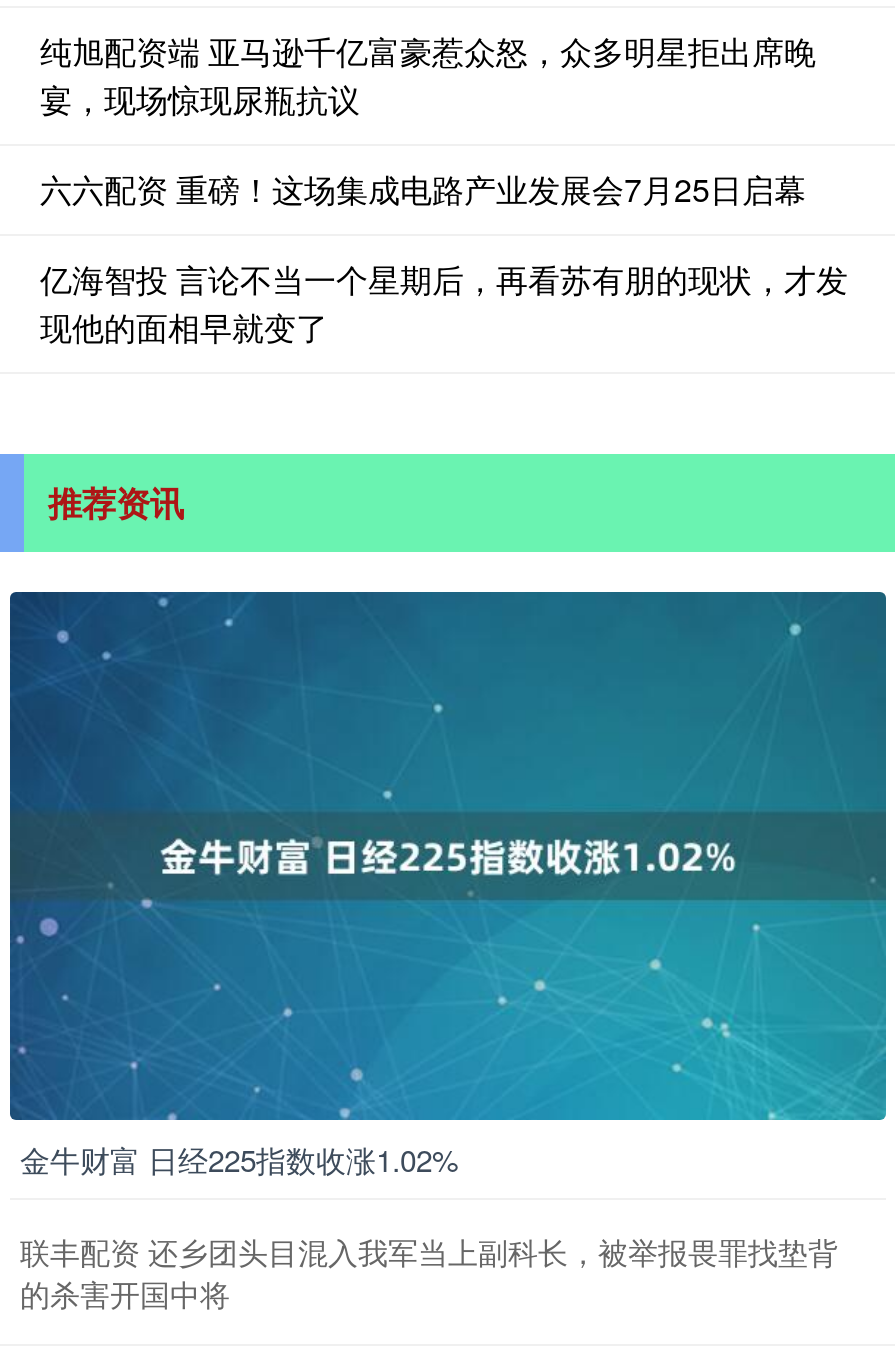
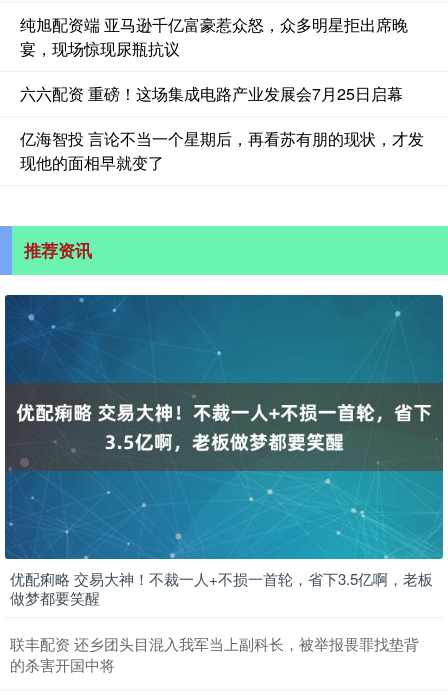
- [image]
+ [image]

- 金牛财富 日经225指数收涨1.02%
+ 优配痢略 交易大神！不裁一人+不损一首轮，省下3.5亿啊，老板
+ 做梦都要笑醒
